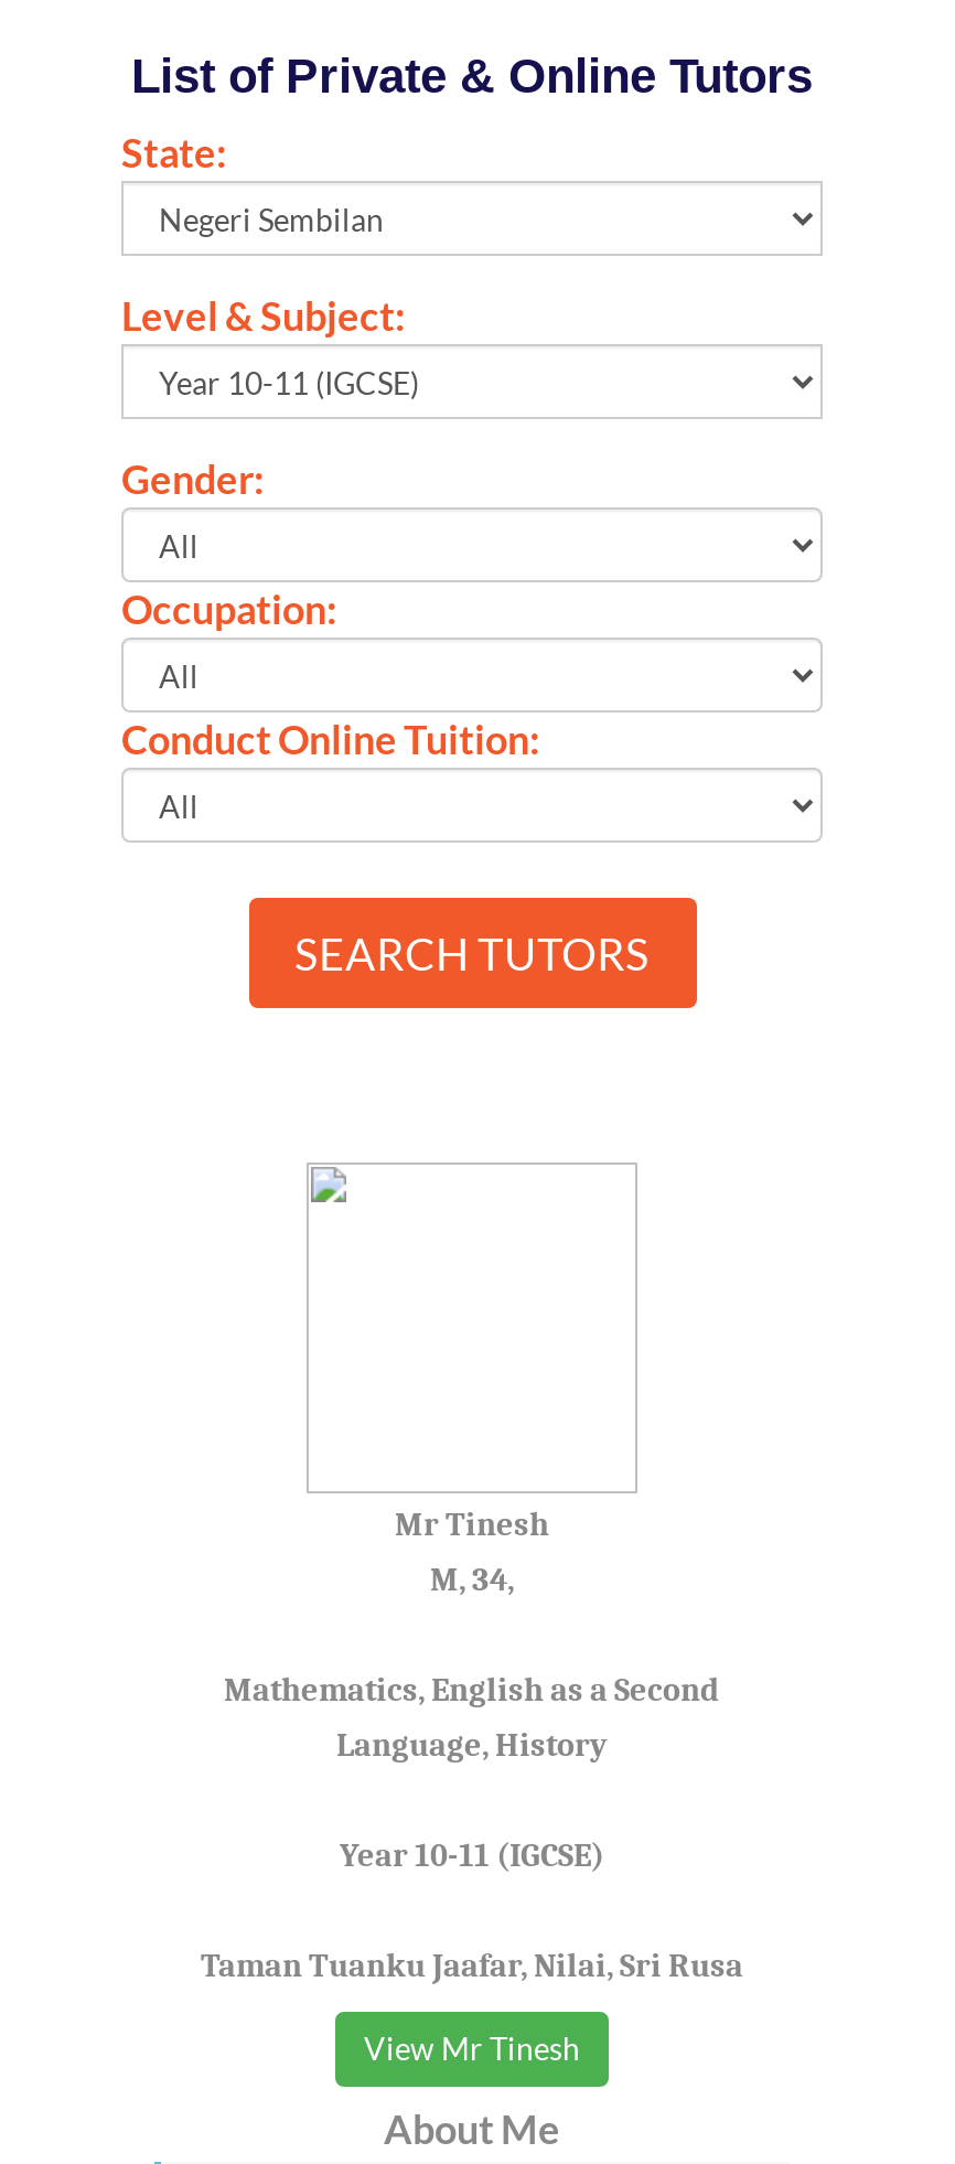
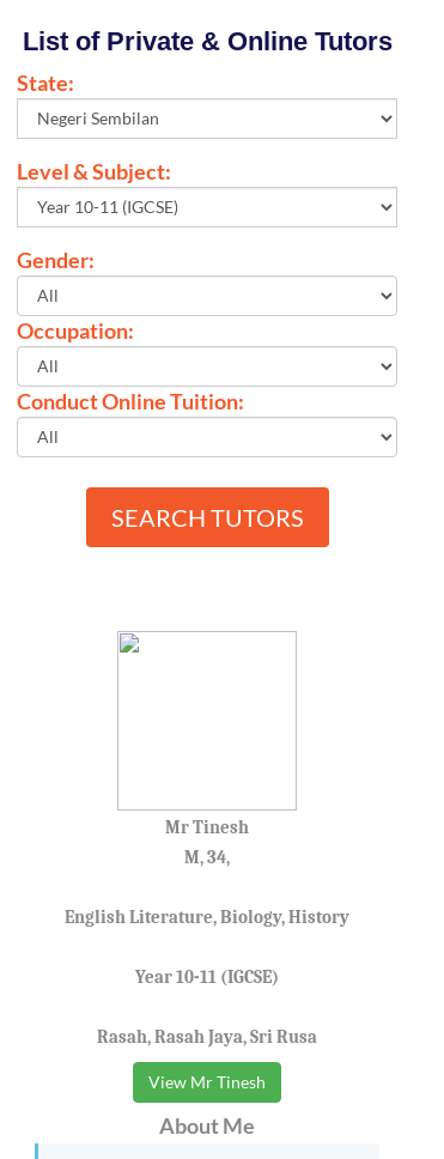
- Mathematics, English as a Second
- Language, History
+ English Literature, Biology, History

- Taman Tuanku Jaafar, Nilai, Sri Rusa
+ Rasah, Rasah Jaya, Sri Rusa
